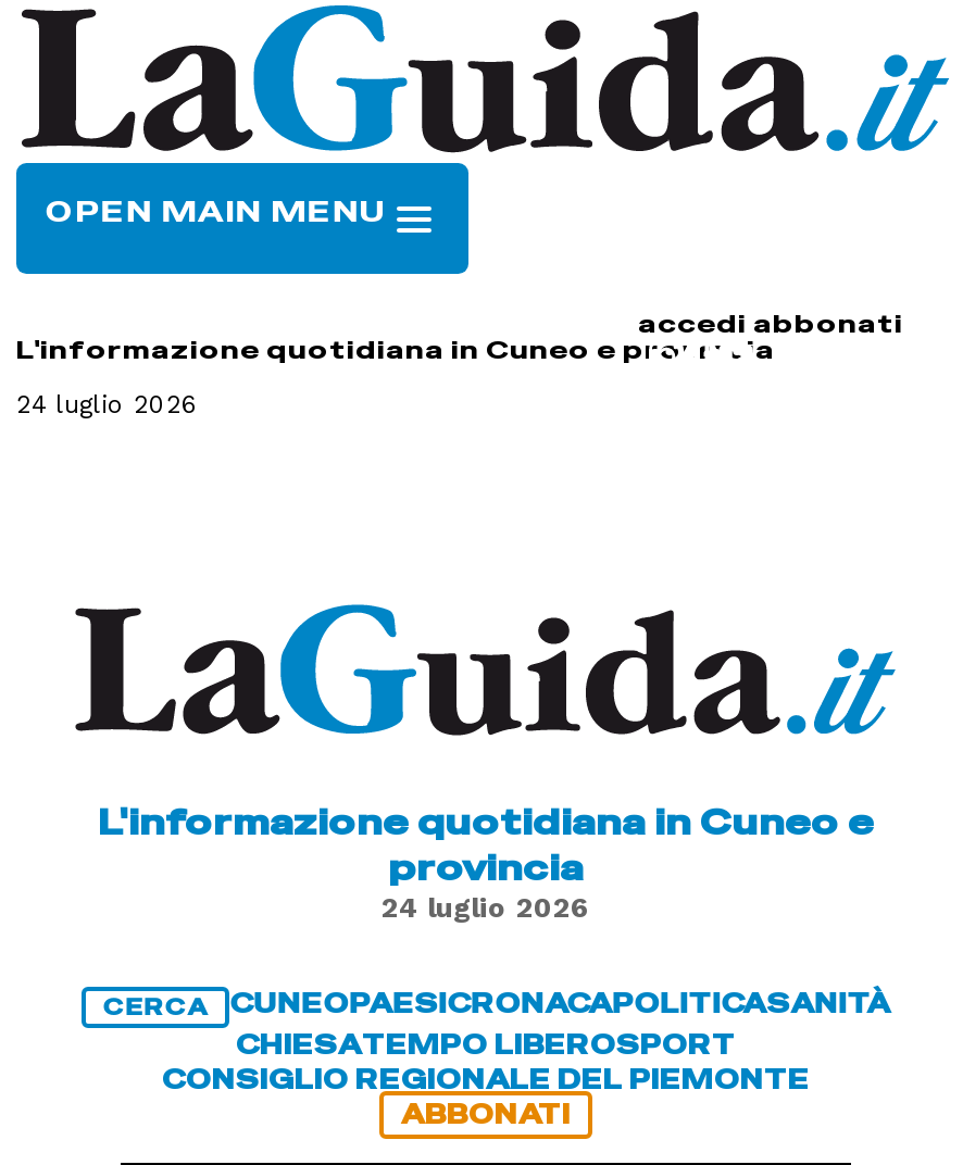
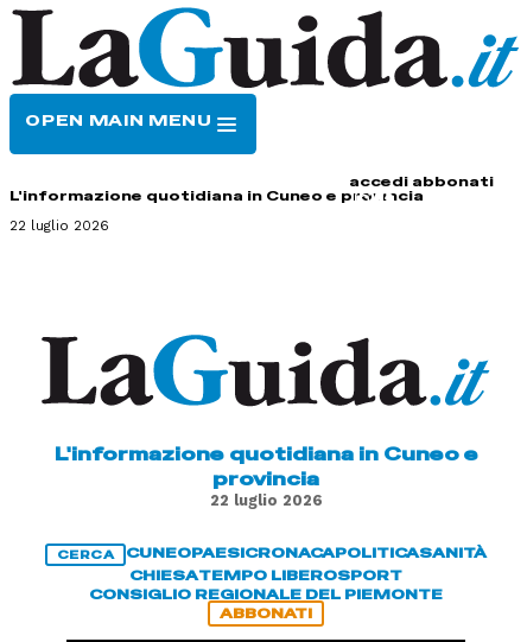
- 24 luglio 2026
+ 22 luglio 2026

- 24 luglio 2026
+ 22 luglio 2026
